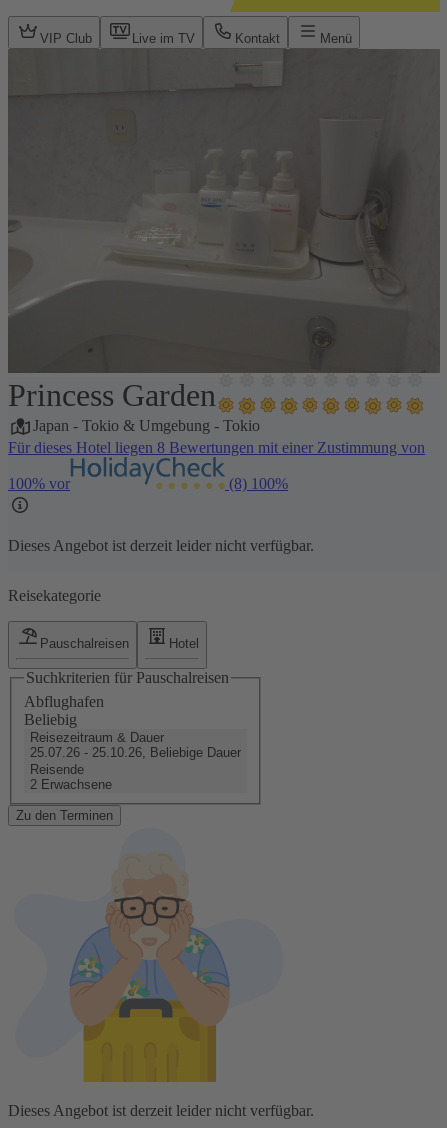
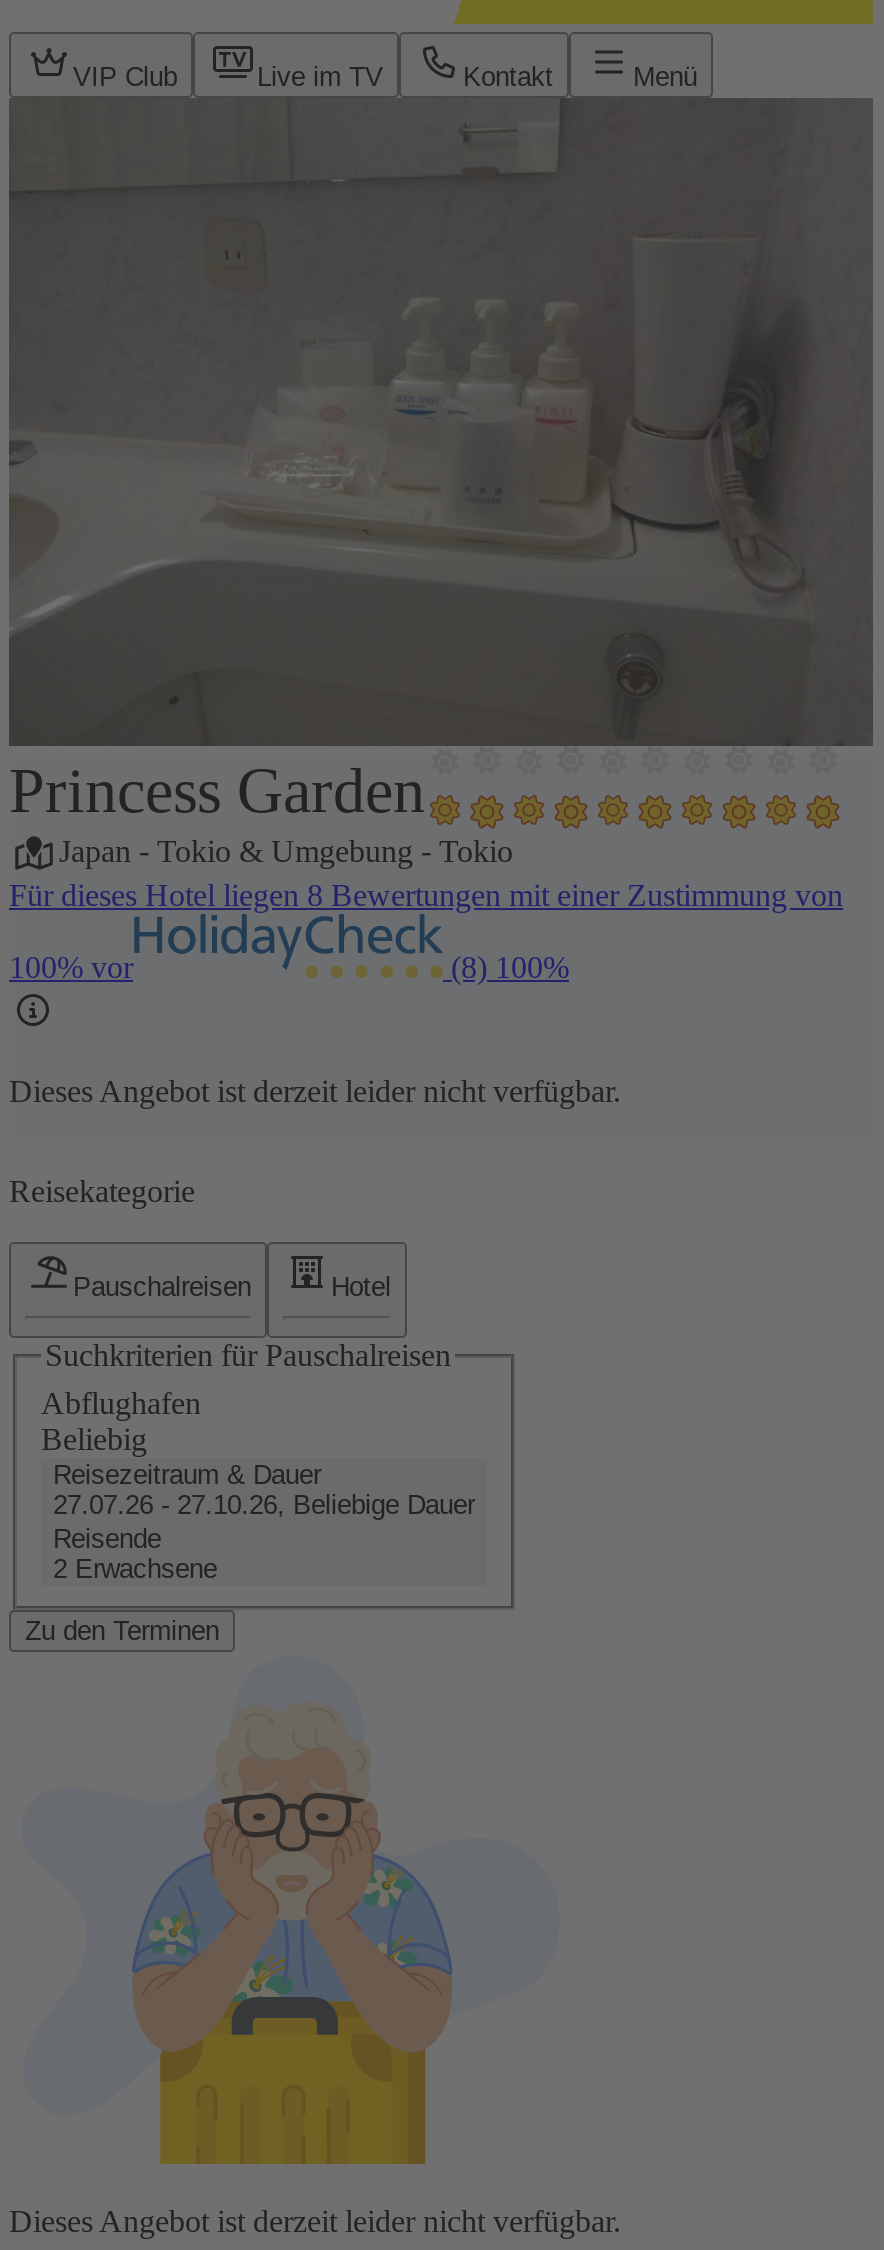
- 25.07.26 - 25.10.26, Beliebige Dauer
+ 27.07.26 - 27.10.26, Beliebige Dauer
